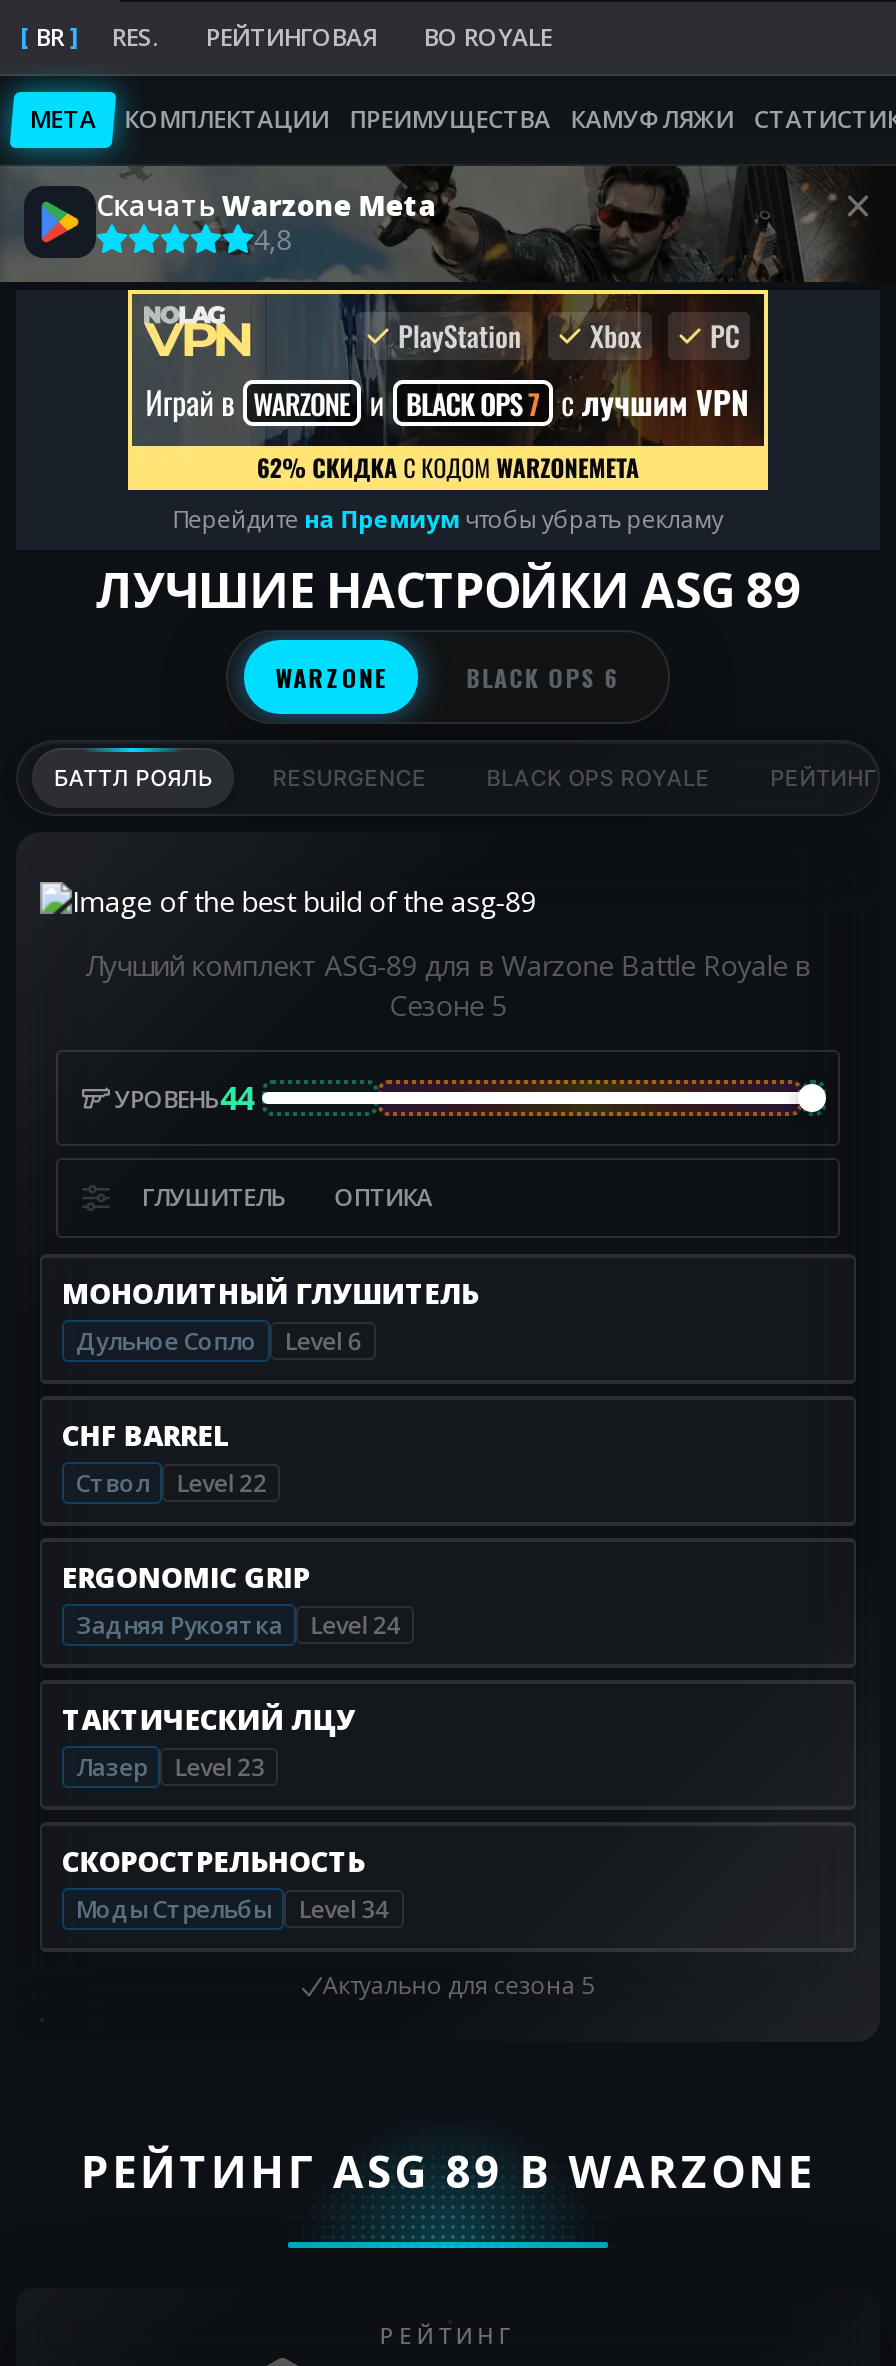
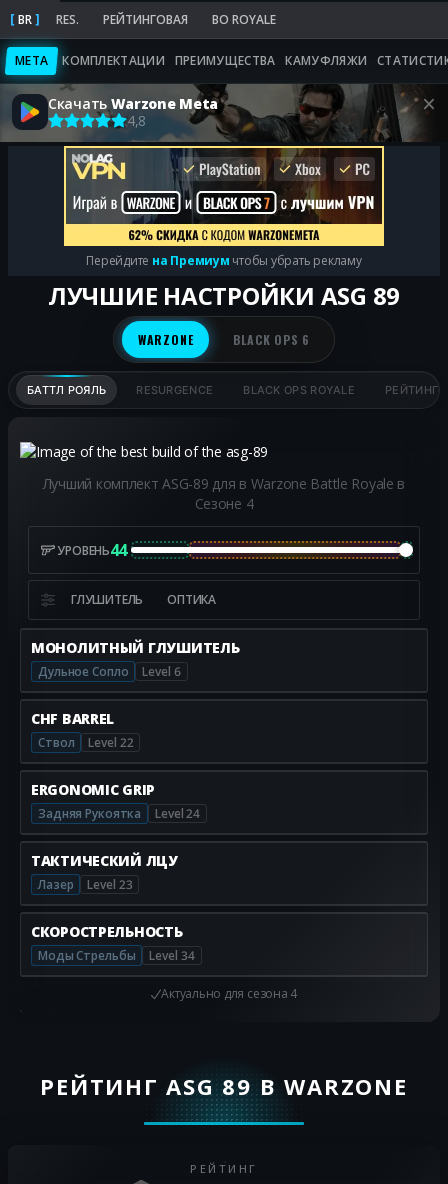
- Сезоне 5
+ Сезоне 4

- Актуально для сезона 5
+ Актуально для сезона 4
